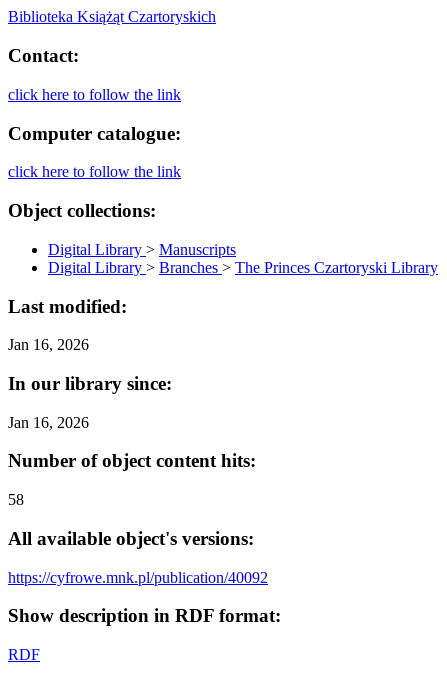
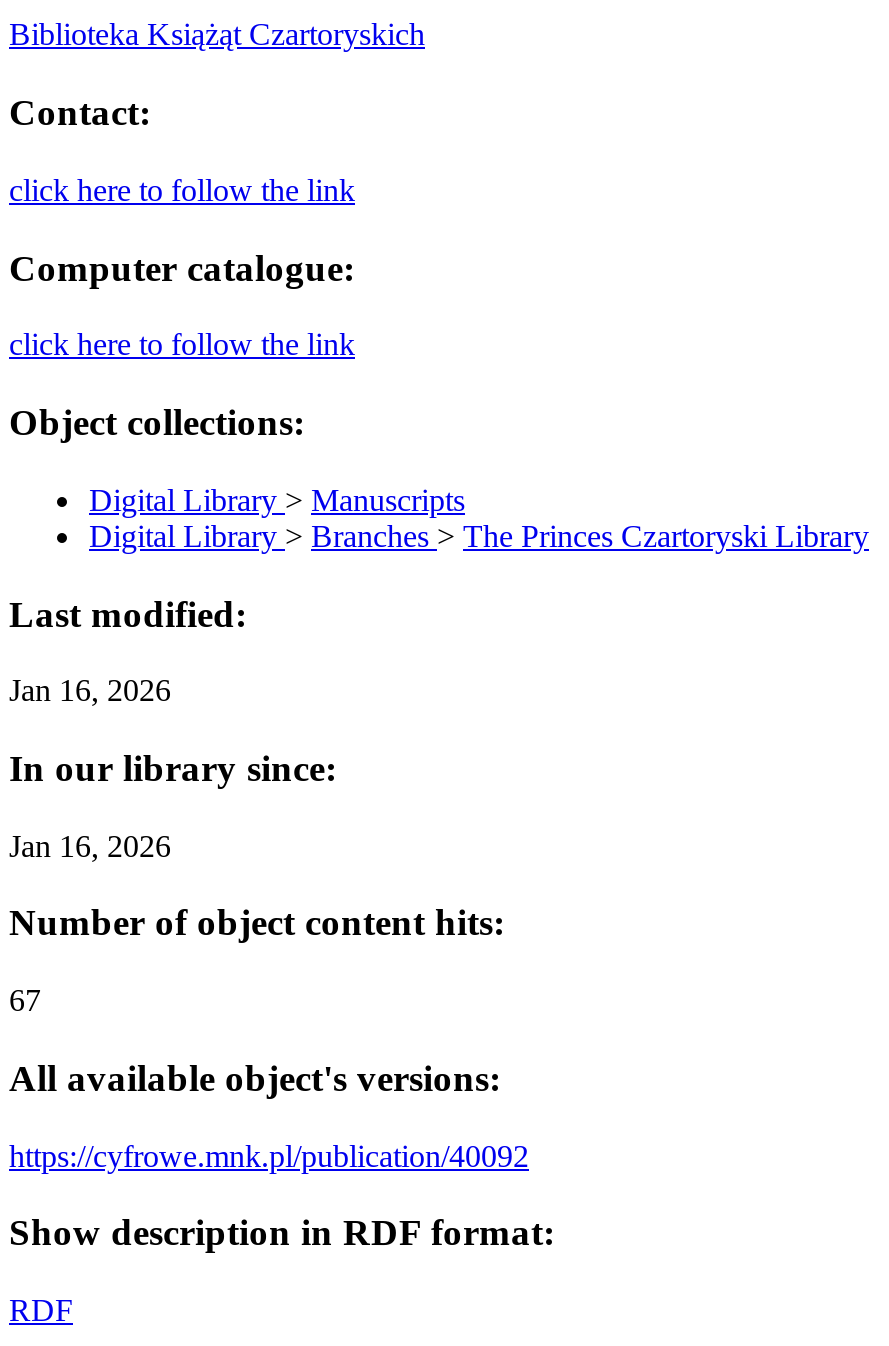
- 58
+ 67
